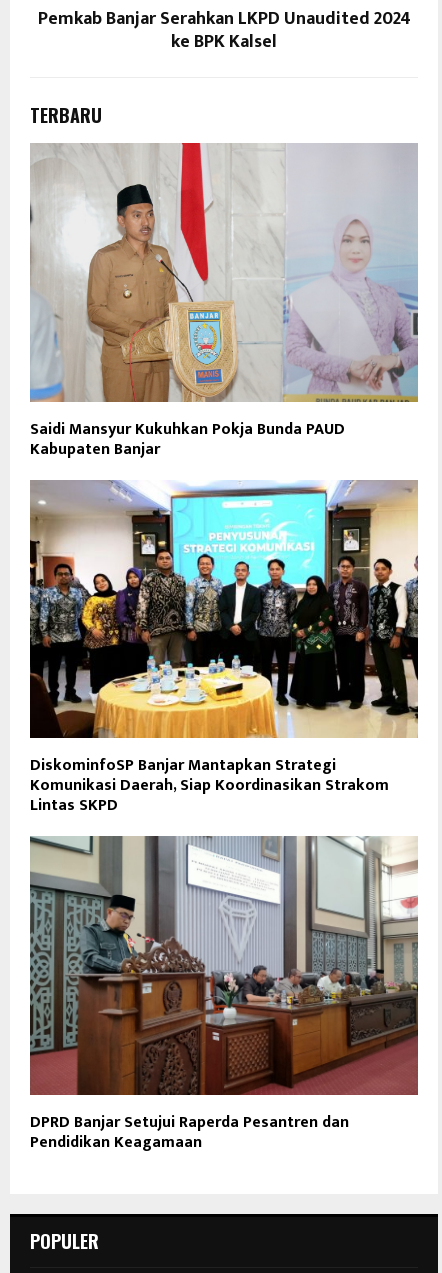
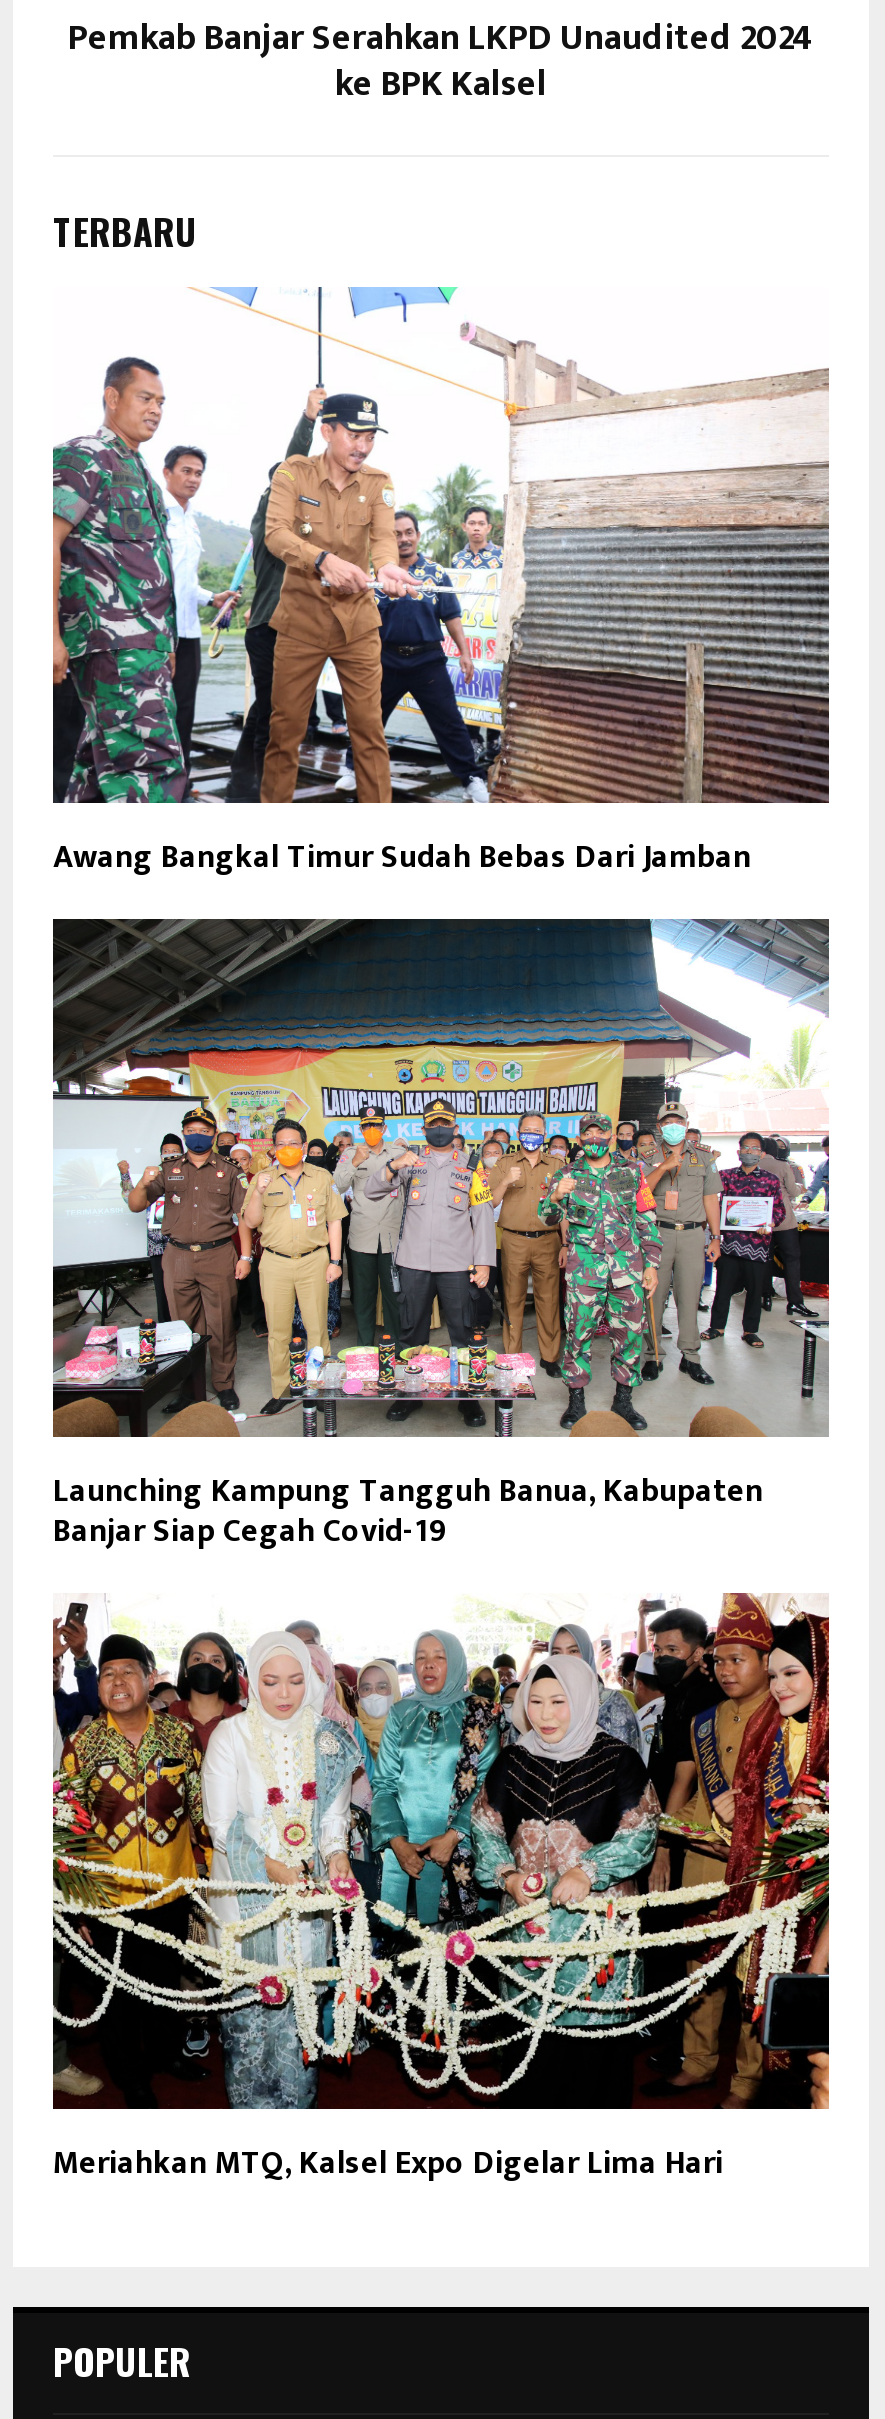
- [image]
- Saidi Mansyur Kukuhkan Pokja Bunda PAUD
- Kabupaten Banjar
+ [image]
+ Awang Bangkal Timur Sudah Bebas Dari Jamban

- [image]
- DiskominfoSP Banjar Mantapkan Strategi
- Komunikasi Daerah, Siap Koordinasikan Strakom
- Lintas SKPD
+ [image]
+ Launching Kampung Tangguh Banua, Kabupaten
+ Banjar Siap Cegah Covid-19

- [image]
- DPRD Banjar Setujui Raperda Pesantren dan
- Pendidikan Keagamaan
+ [image]
+ Meriahkan MTQ, Kalsel Expo Digelar Lima Hari
